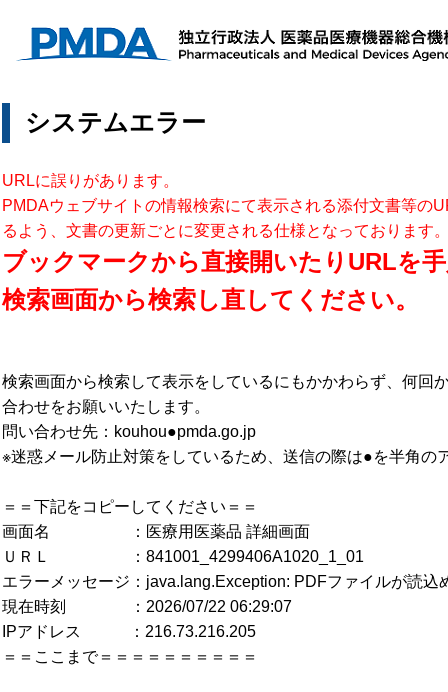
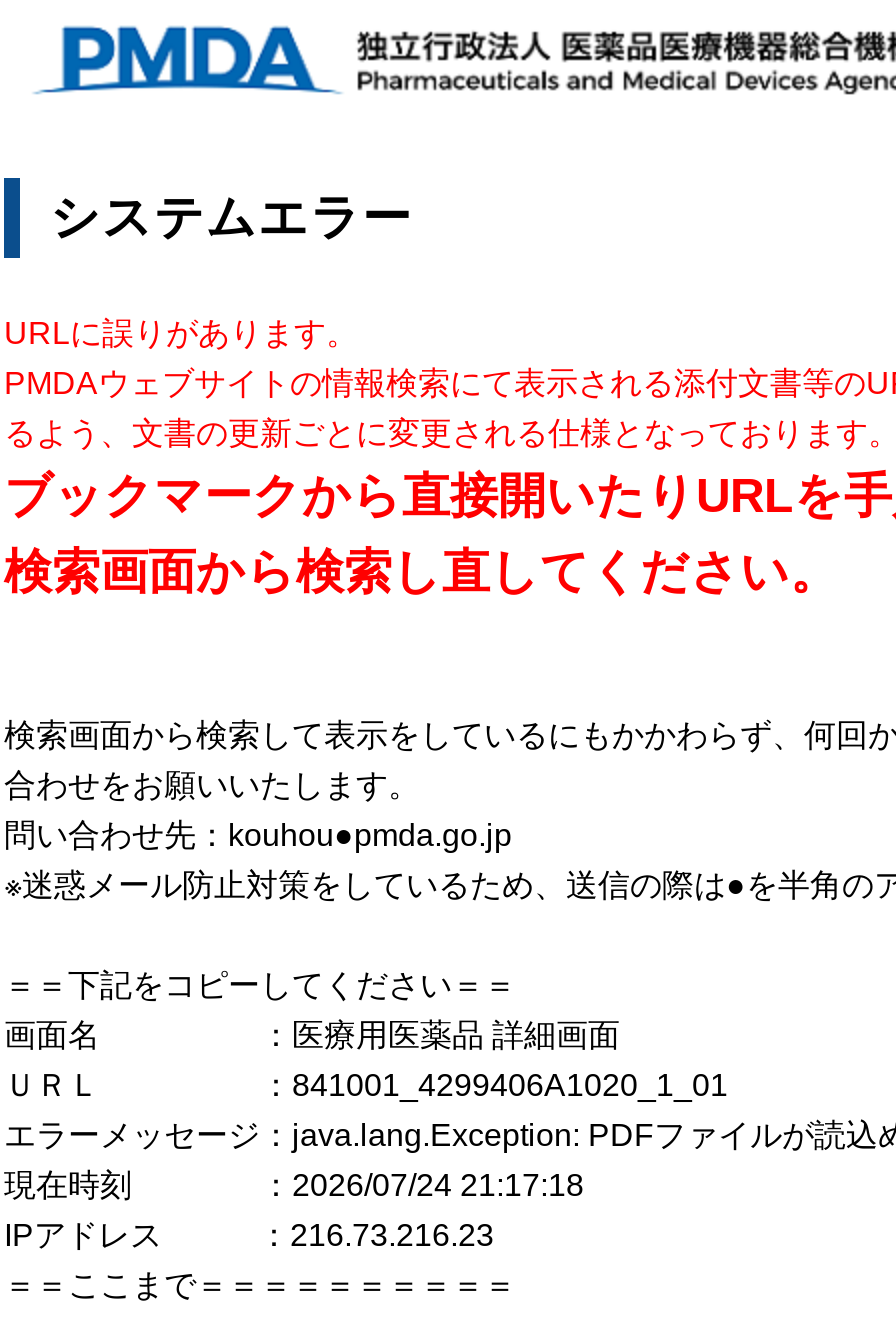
- 現在時刻 ：2026/07/22 06:29:07
+ 現在時刻 ：2026/07/24 21:17:18

- IPアドレス ：216.73.216.205
+ IPアドレス ：216.73.216.23
